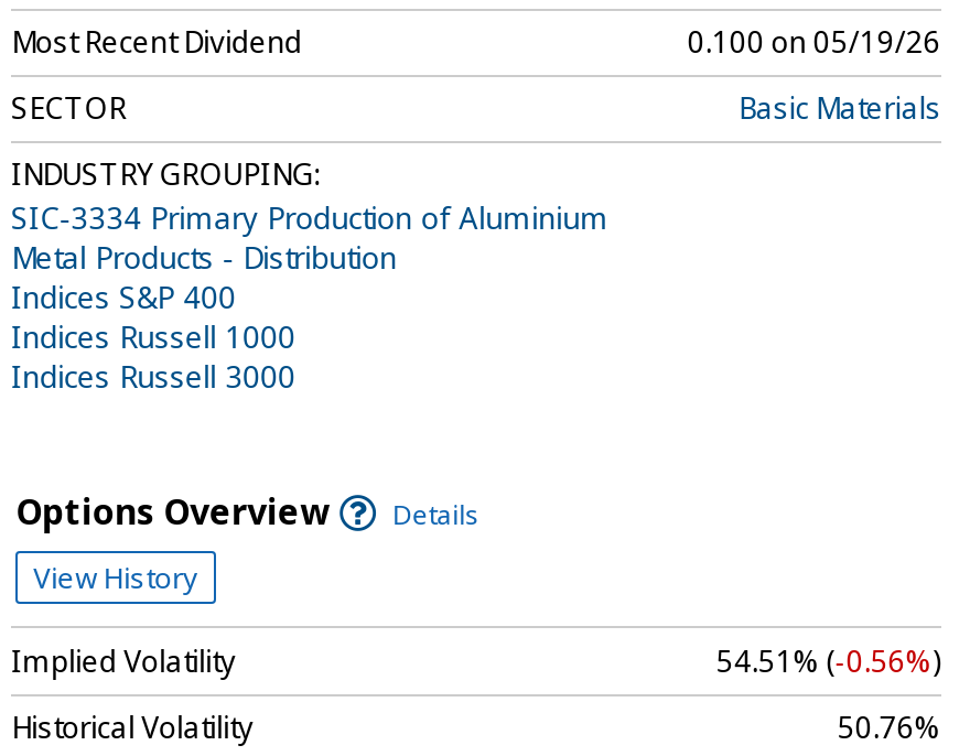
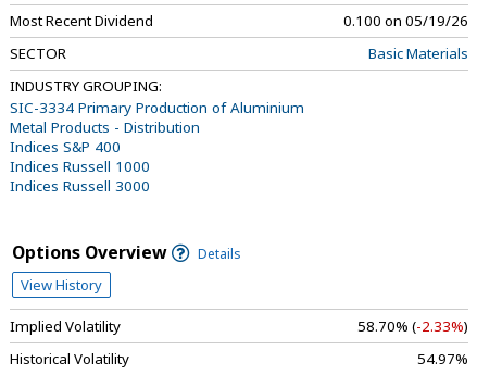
- 54.51% (-0.56%)
+ 58.70% (-2.33%)

- 50.76%
+ 54.97%
